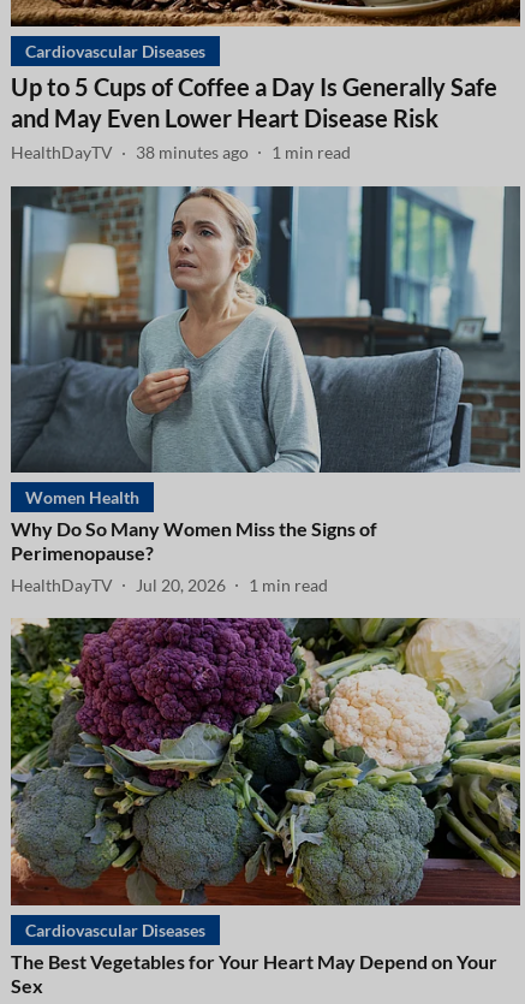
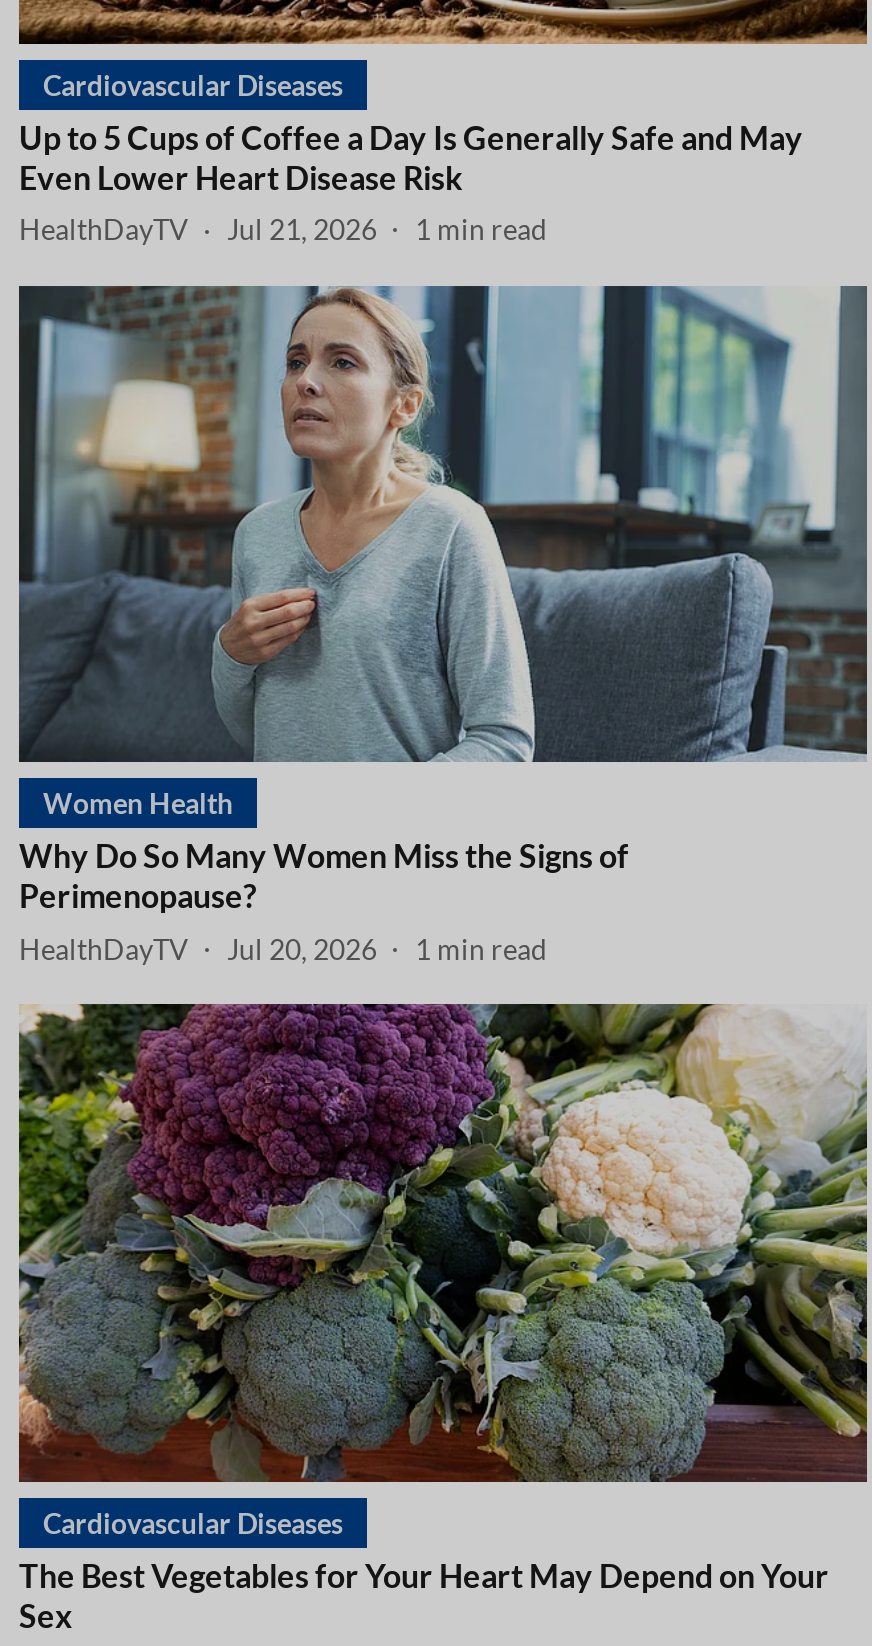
- HealthDayTV 38 minutes ago 1 min read
+ HealthDayTV Jul 21, 2026 1 min read
